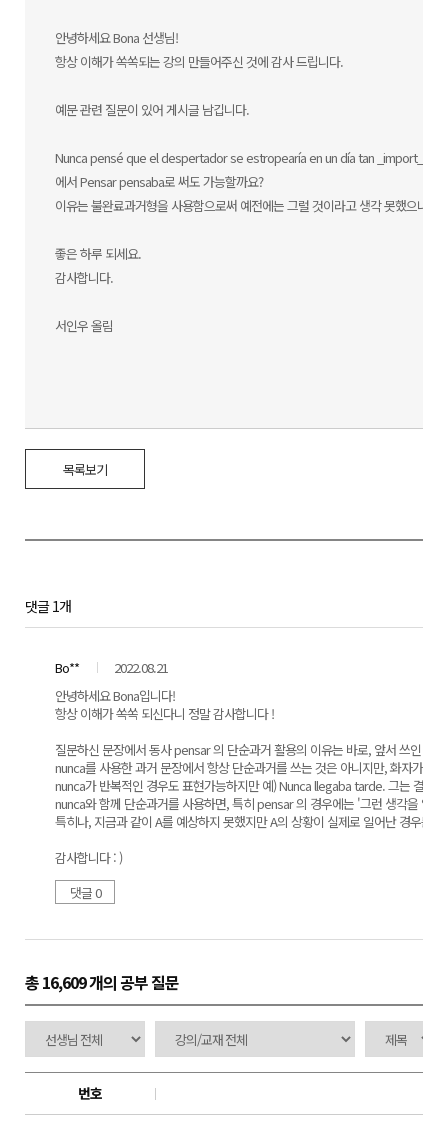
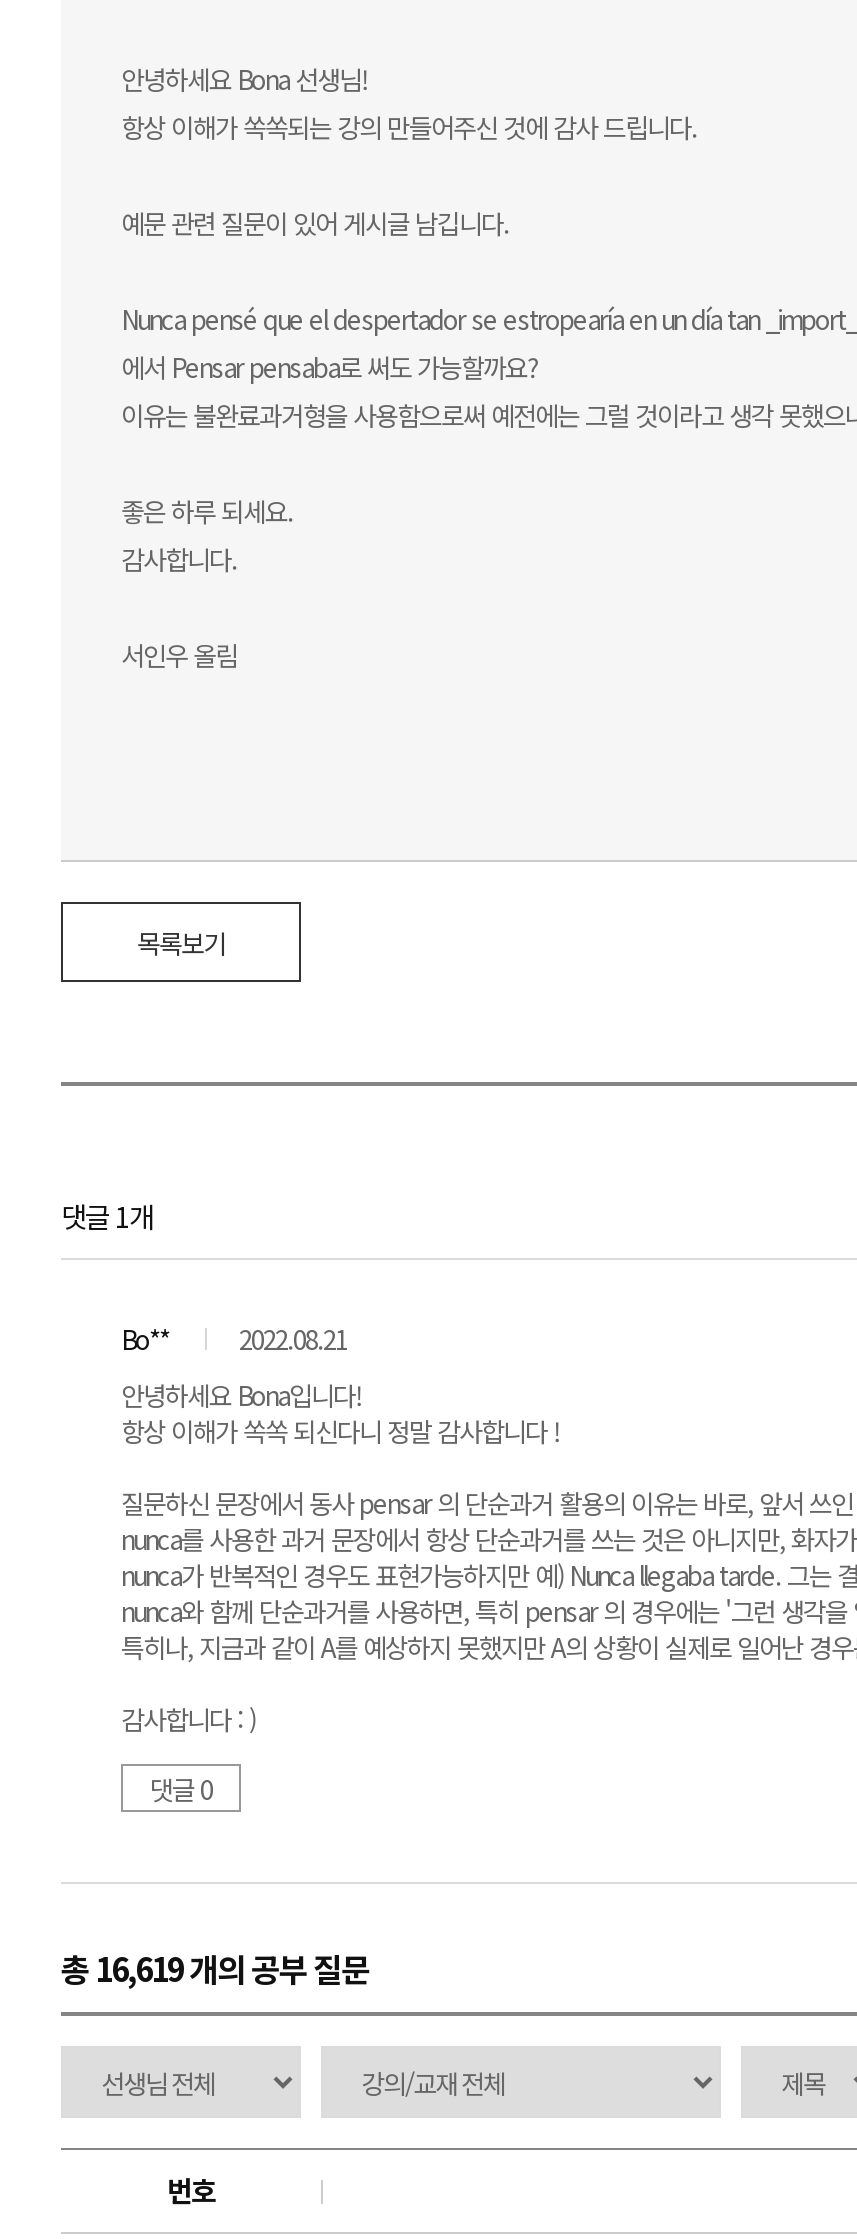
- 총 16,609 개의 공부 질문
+ 총 16,619 개의 공부 질문
